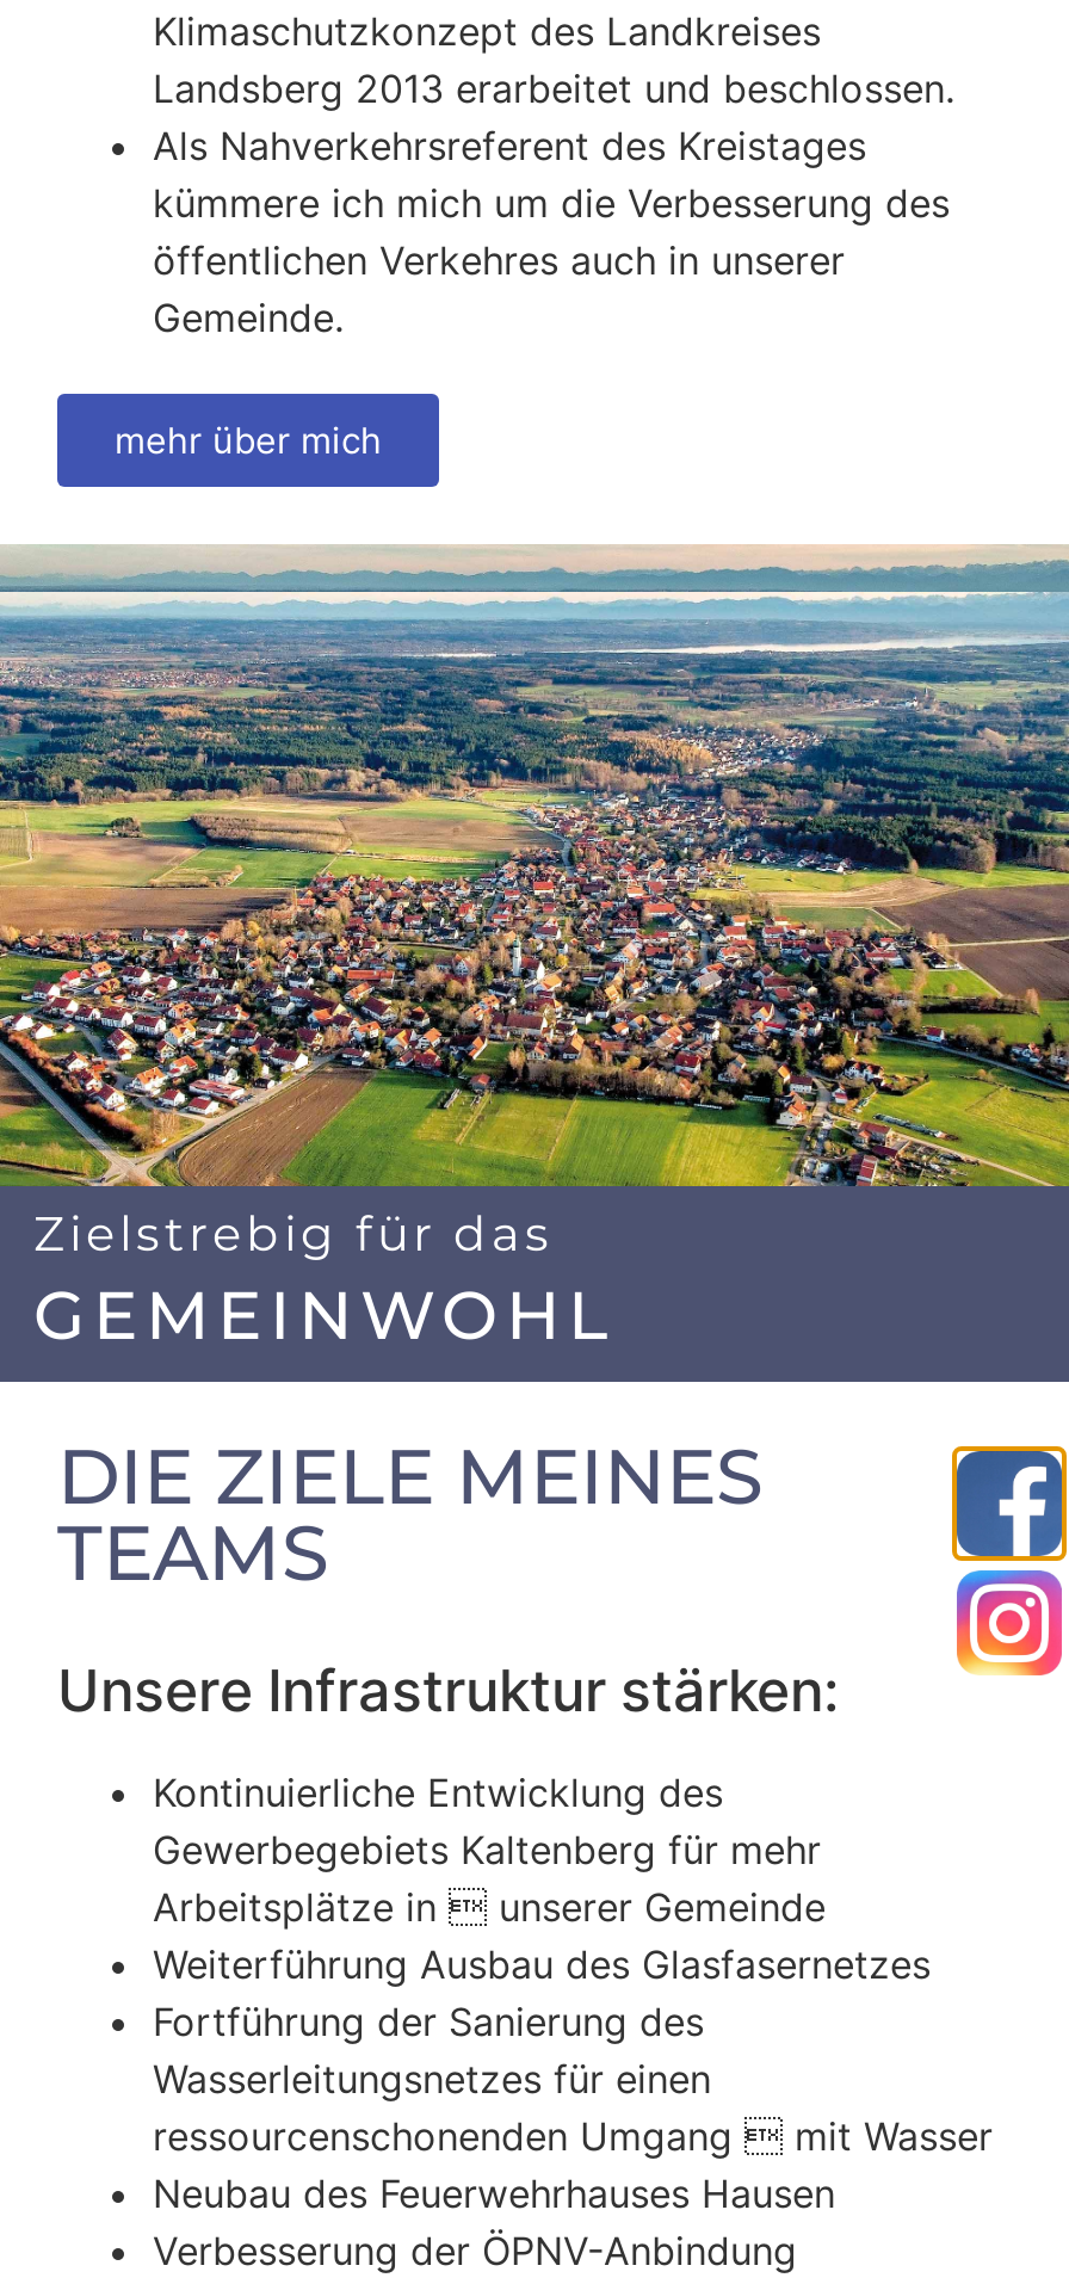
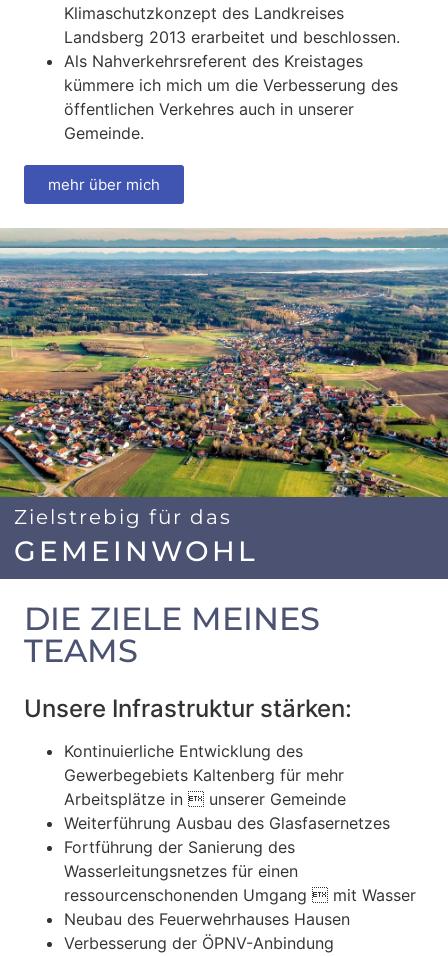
- [image]
